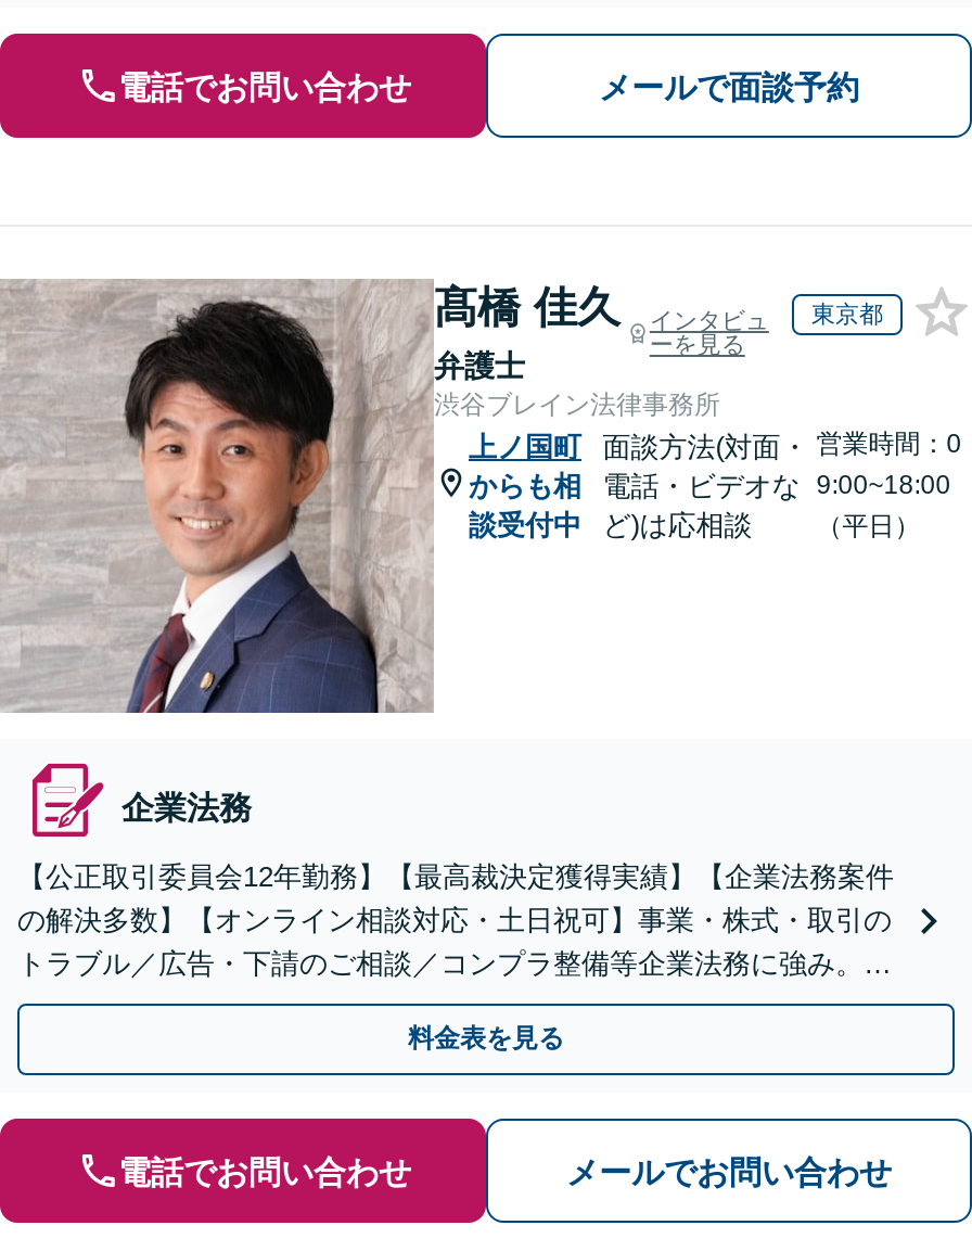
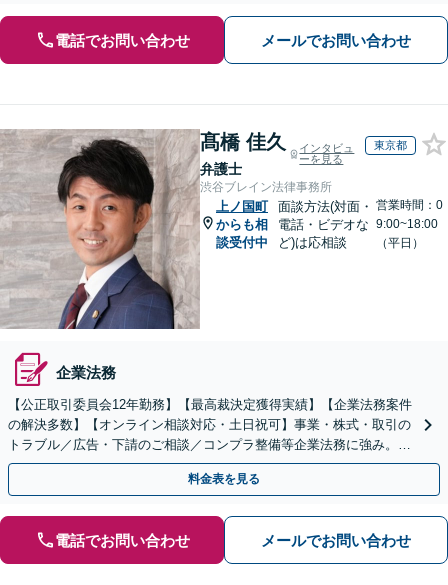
- メールで面談予約
+ メールでお問い合わせ
